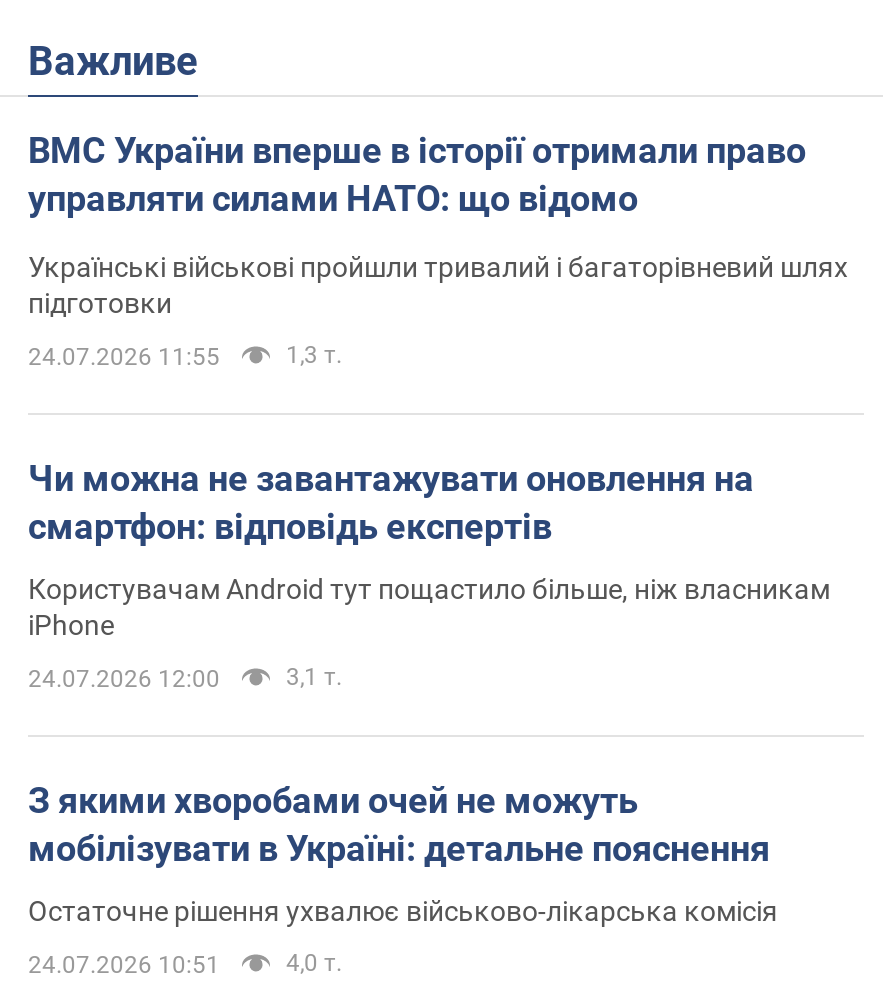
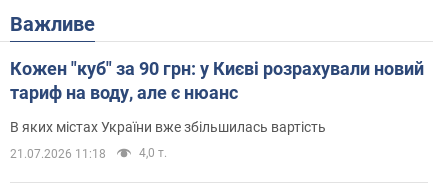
- ВМС України вперше в історії отримали право
- управляти силами НАТО: що відомо
- Українські військові пройшли тривалий і багаторівневий шлях
- підготовки
- 24.07.2026 11:55
- 1,3 т.
- Чи можна не завантажувати оновлення на
- смартфон: відповідь експертів
- Користувачам Android тут пощастило більше, ніж власникам
- iPhone
- 24.07.2026 12:00
- 3,1 т.
- З якими хворобами очей не можуть
- мобілізувати в Україні: детальне пояснення
- Остаточне рішення ухвалює військово-лікарська комісія
- 24.07.2026 10:51
+ Кожен "куб" за 90 грн: у Києві розрахували новий
+ тариф на воду, але є нюанс
+ В яких містах України вже збільшилась вартість
+ 21.07.2026 11:18
